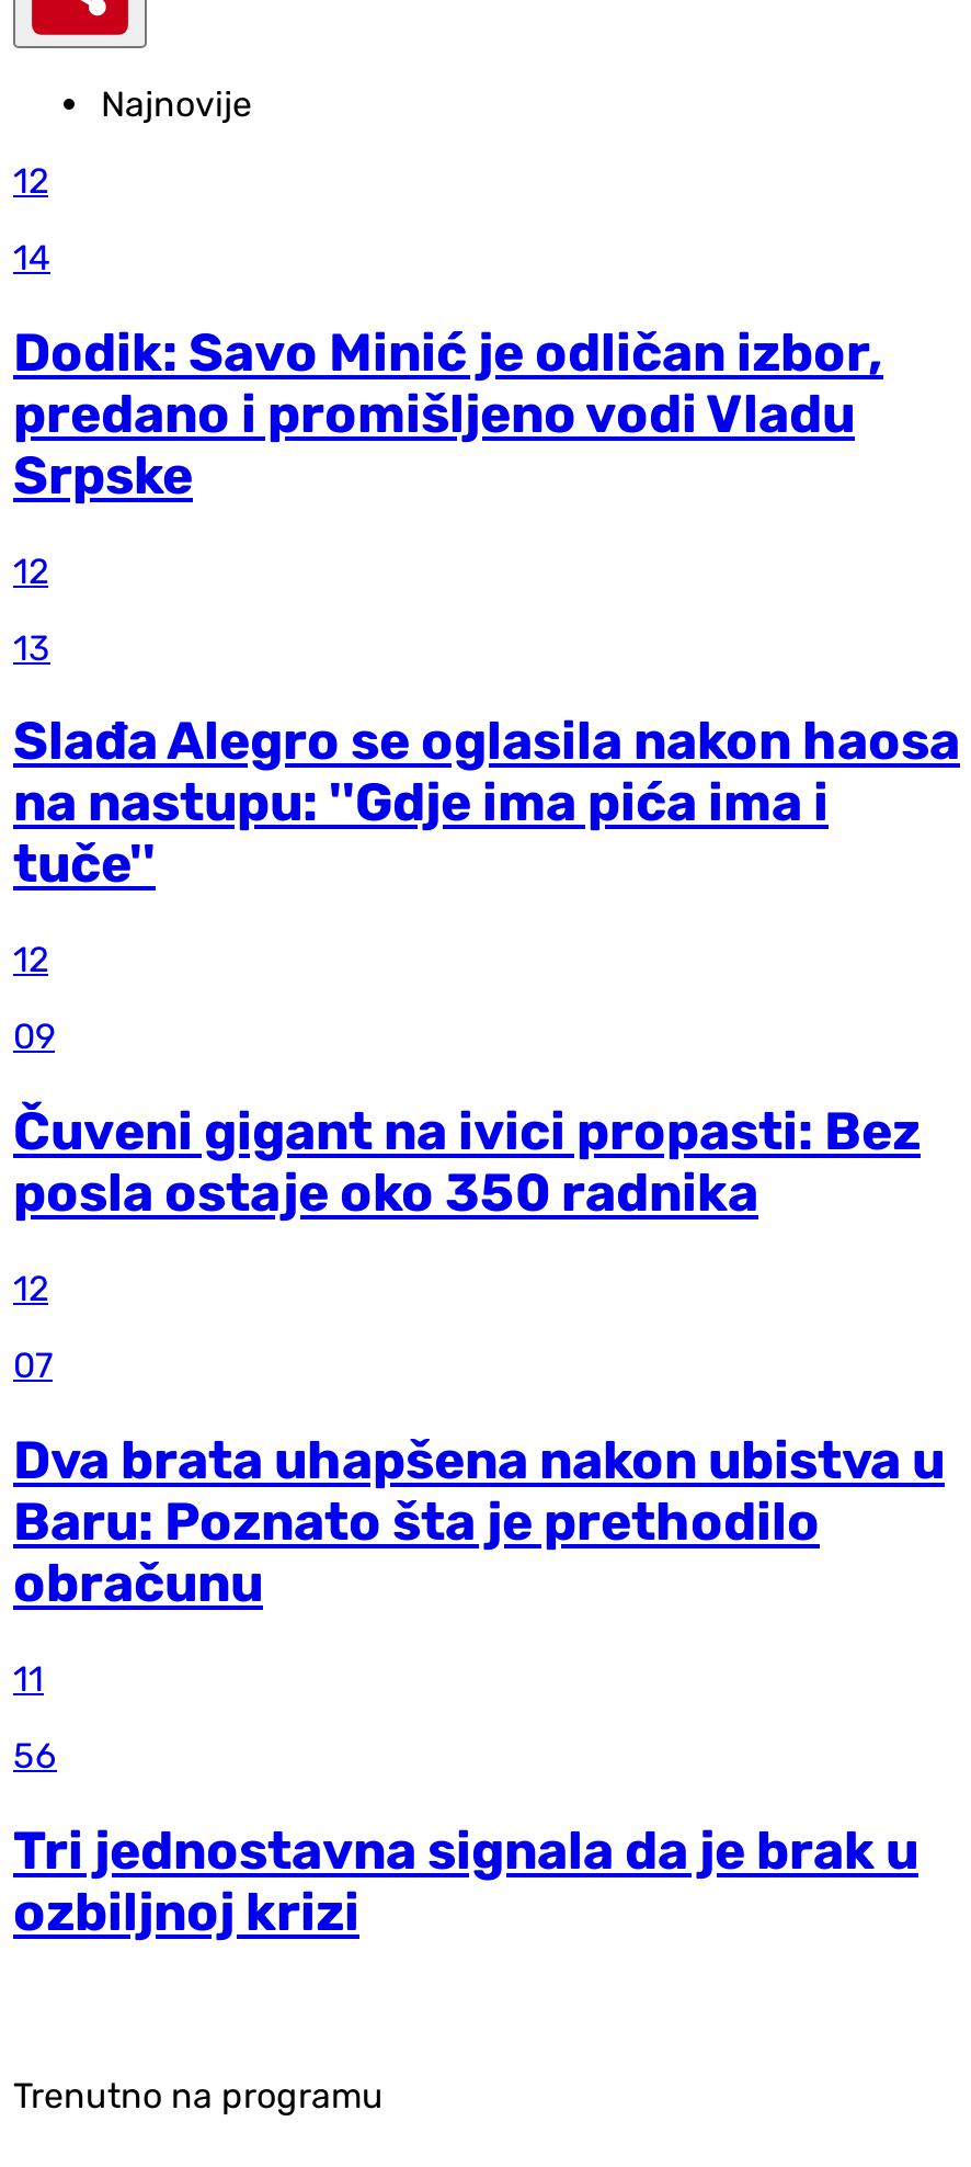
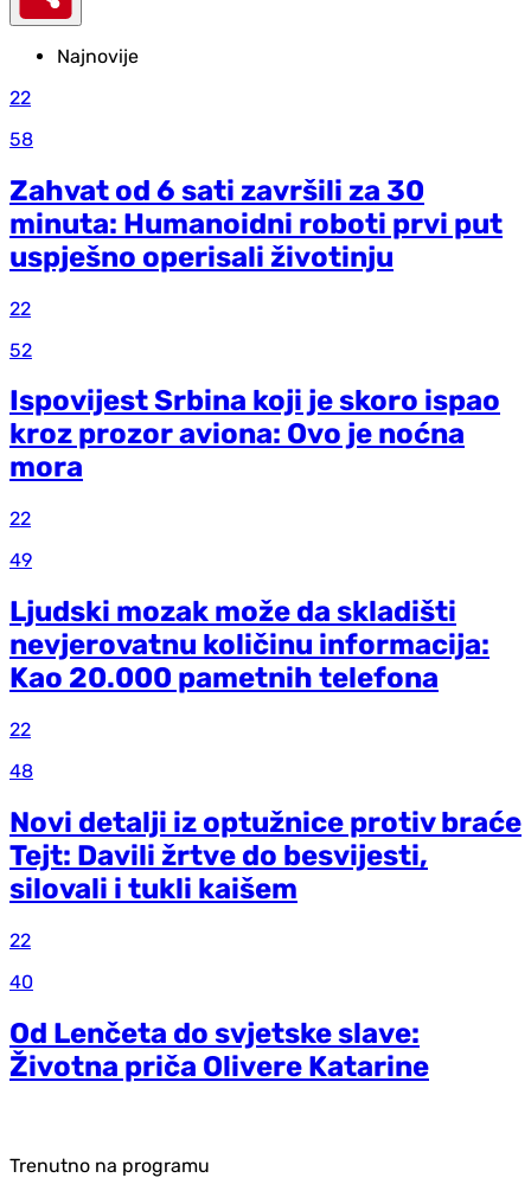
- 12
+ 22

- 14
+ 58

- Dodik: Savo Minić je odličan izbor,
- predano i promišljeno vodi Vladu
- Srpske
+ Zahvat od 6 sati završili za 30
+ minuta: Humanoidni roboti prvi put
+ uspješno operisali životinju

- 12
+ 22

- 13
+ 52

- Slađa Alegro se oglasila nakon haosa
- na nastupu: ''Gdje ima pića ima i
- tuče''
+ Ispovijest Srbina koji je skoro ispao
+ kroz prozor aviona: Ovo je noćna
+ mora

- 12
+ 22

- 09
+ 49

- Čuveni gigant na ivici propasti: Bez
- posla ostaje oko 350 radnika
+ Ljudski mozak može da skladišti
+ nevjerovatnu količinu informacija:
+ Kao 20.000 pametnih telefona

- 12
+ 22

- 07
+ 48

- Dva brata uhapšena nakon ubistva u
- Baru: Poznato šta je prethodilo
- obračunu
+ Novi detalji iz optužnice protiv braće
+ Tejt: Davili žrtve do besvijesti,
+ silovali i tukli kaišem

- 11
+ 22

- 56
+ 40

- Tri jednostavna signala da je brak u
- ozbiljnoj krizi
+ Od Lenčeta do svjetske slave:
+ Životna priča Olivere Katarine
